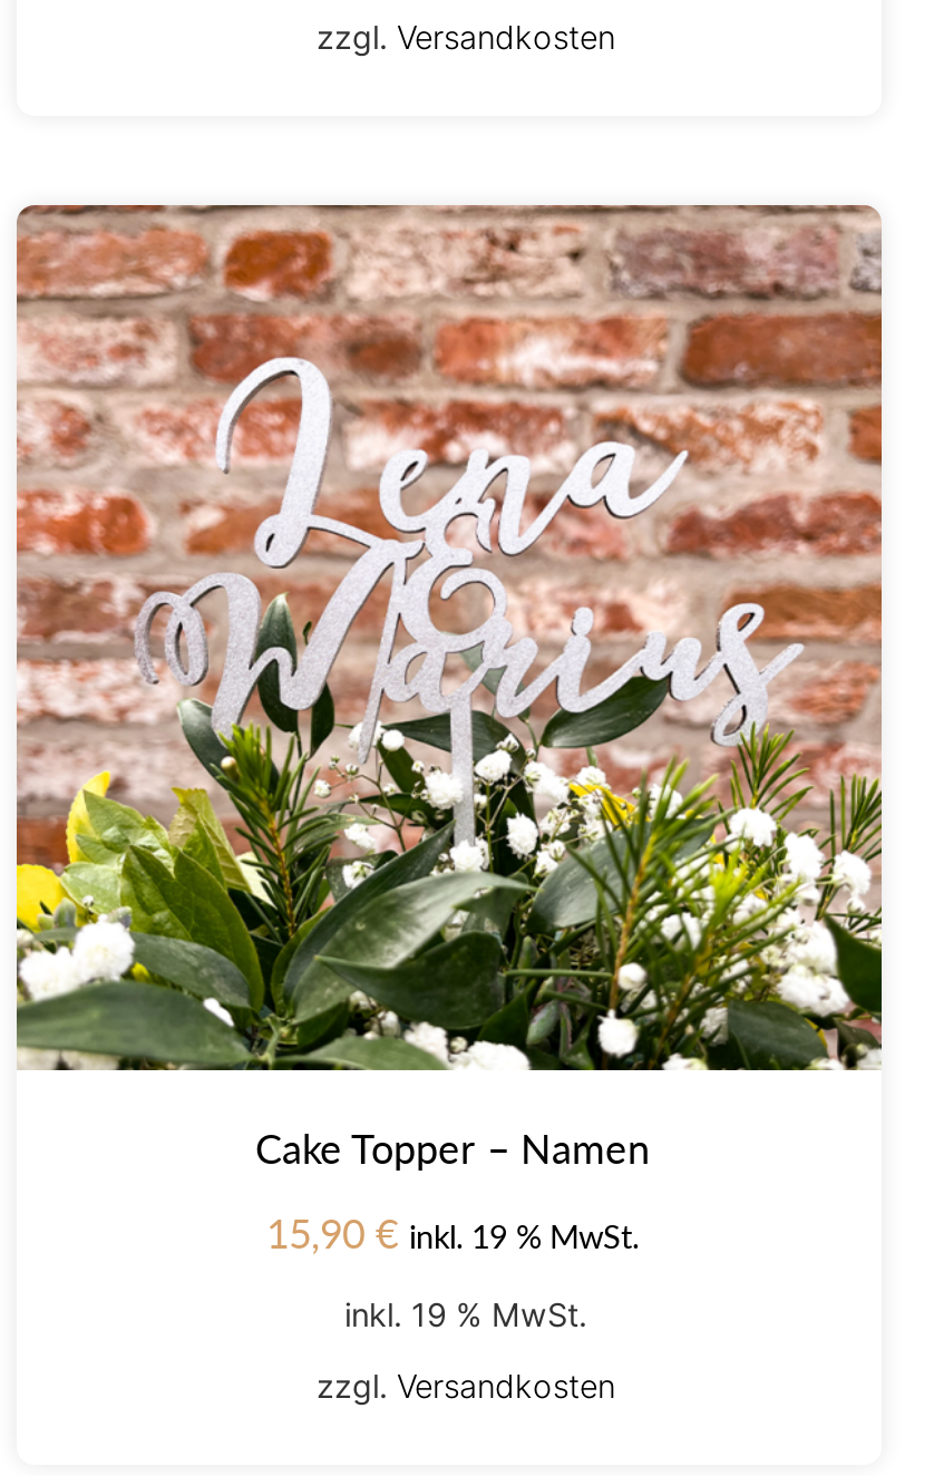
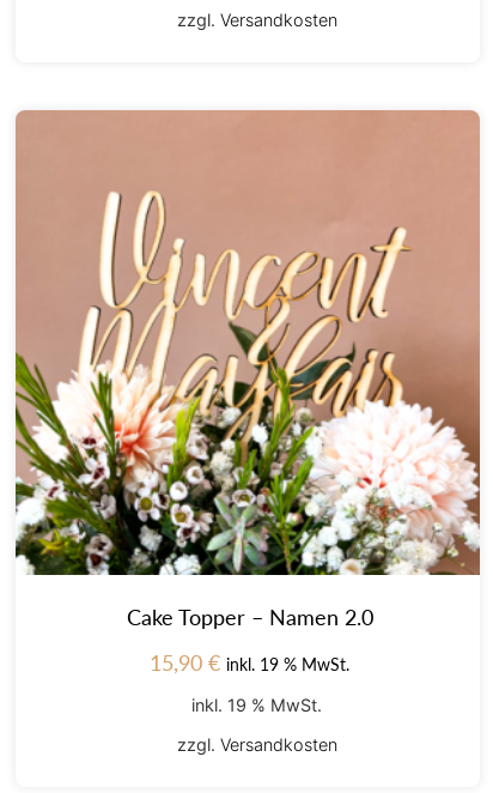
- [image]
- Cake Topper – Namen
+ [image]
+ Cake Topper – Namen 2.0
